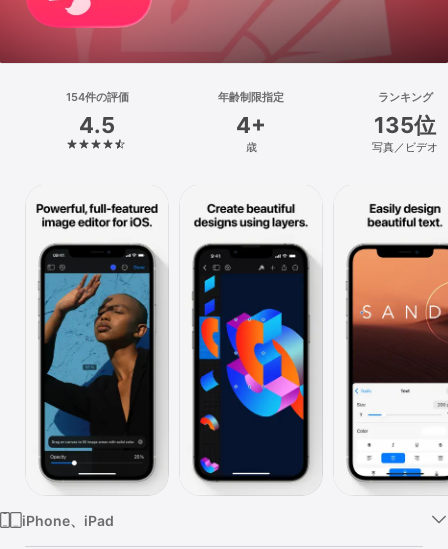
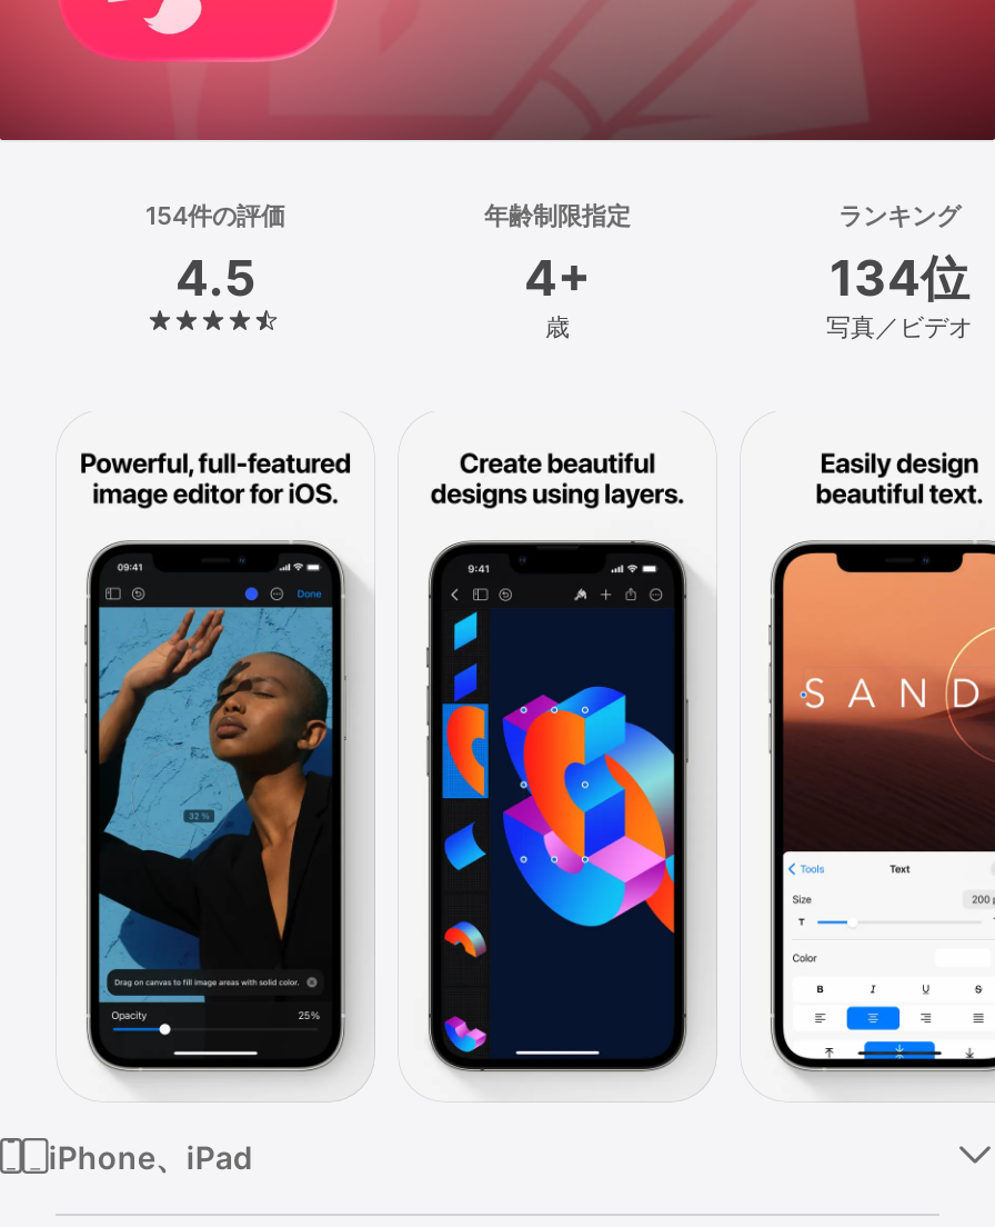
- 135位
+ 134位
